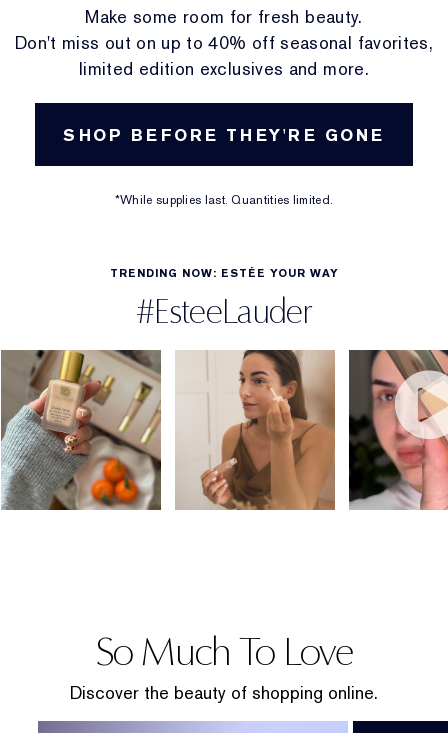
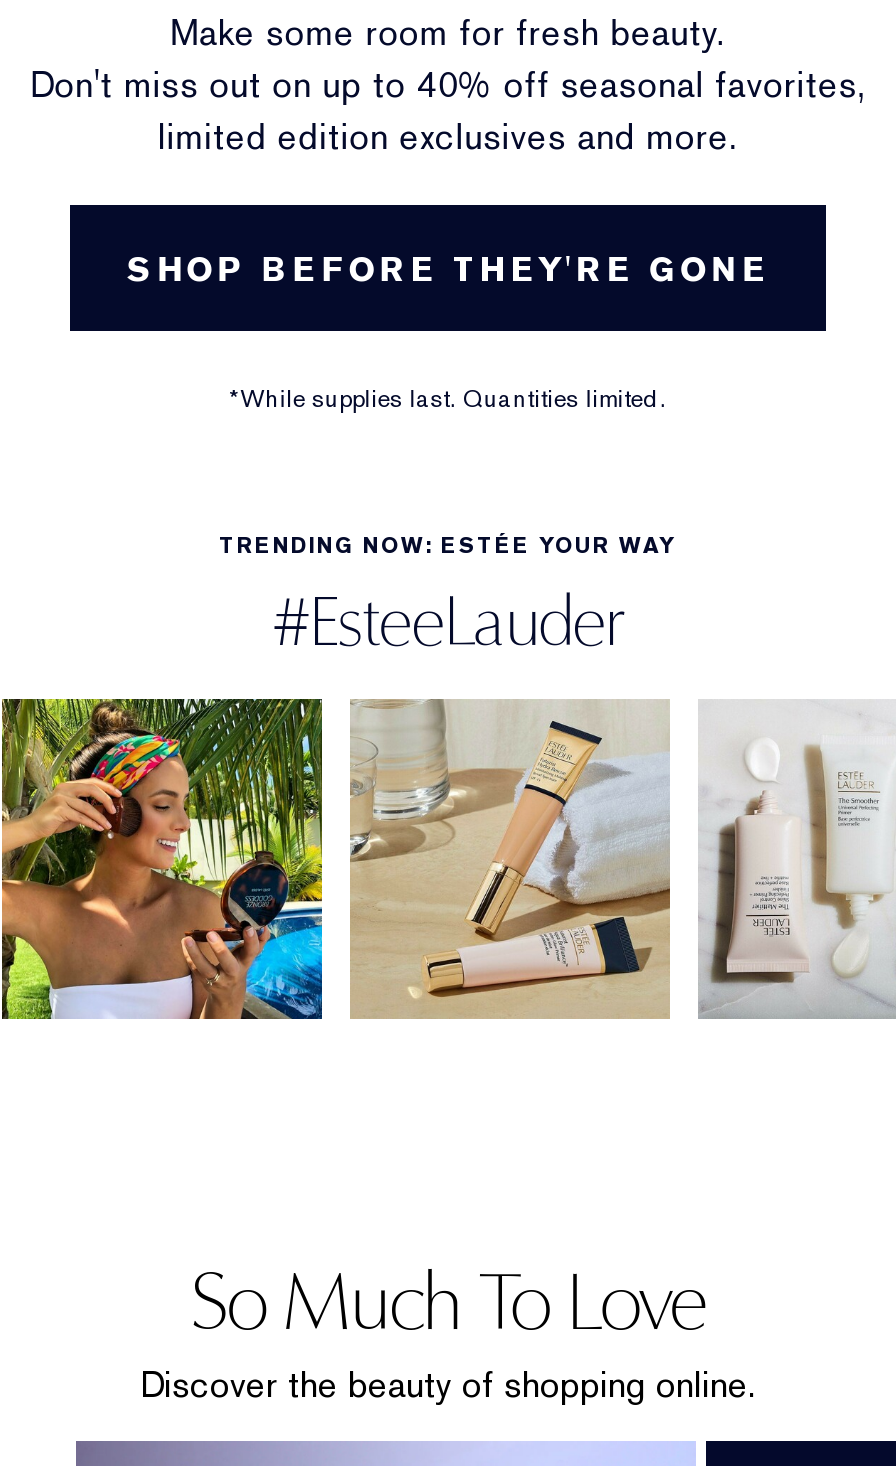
- [image]
+ [image]

- [image]
+ [image]

- [image]
+ [image]
